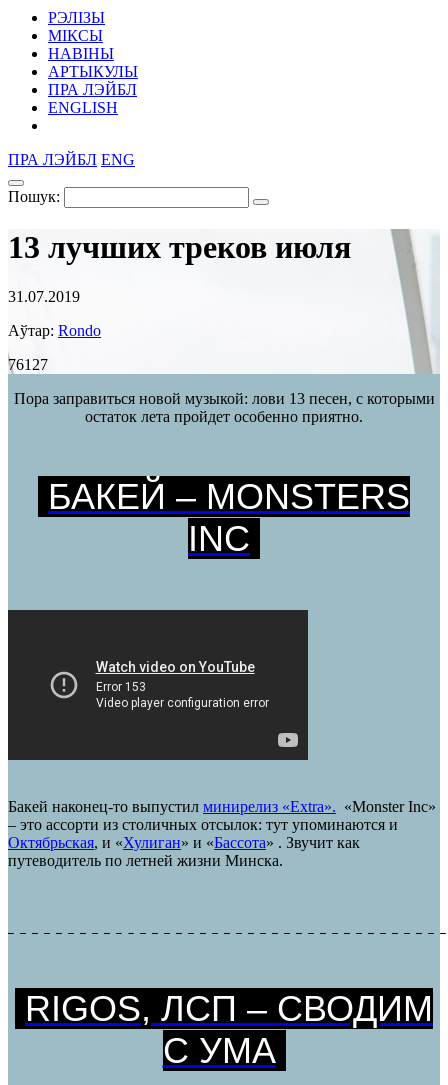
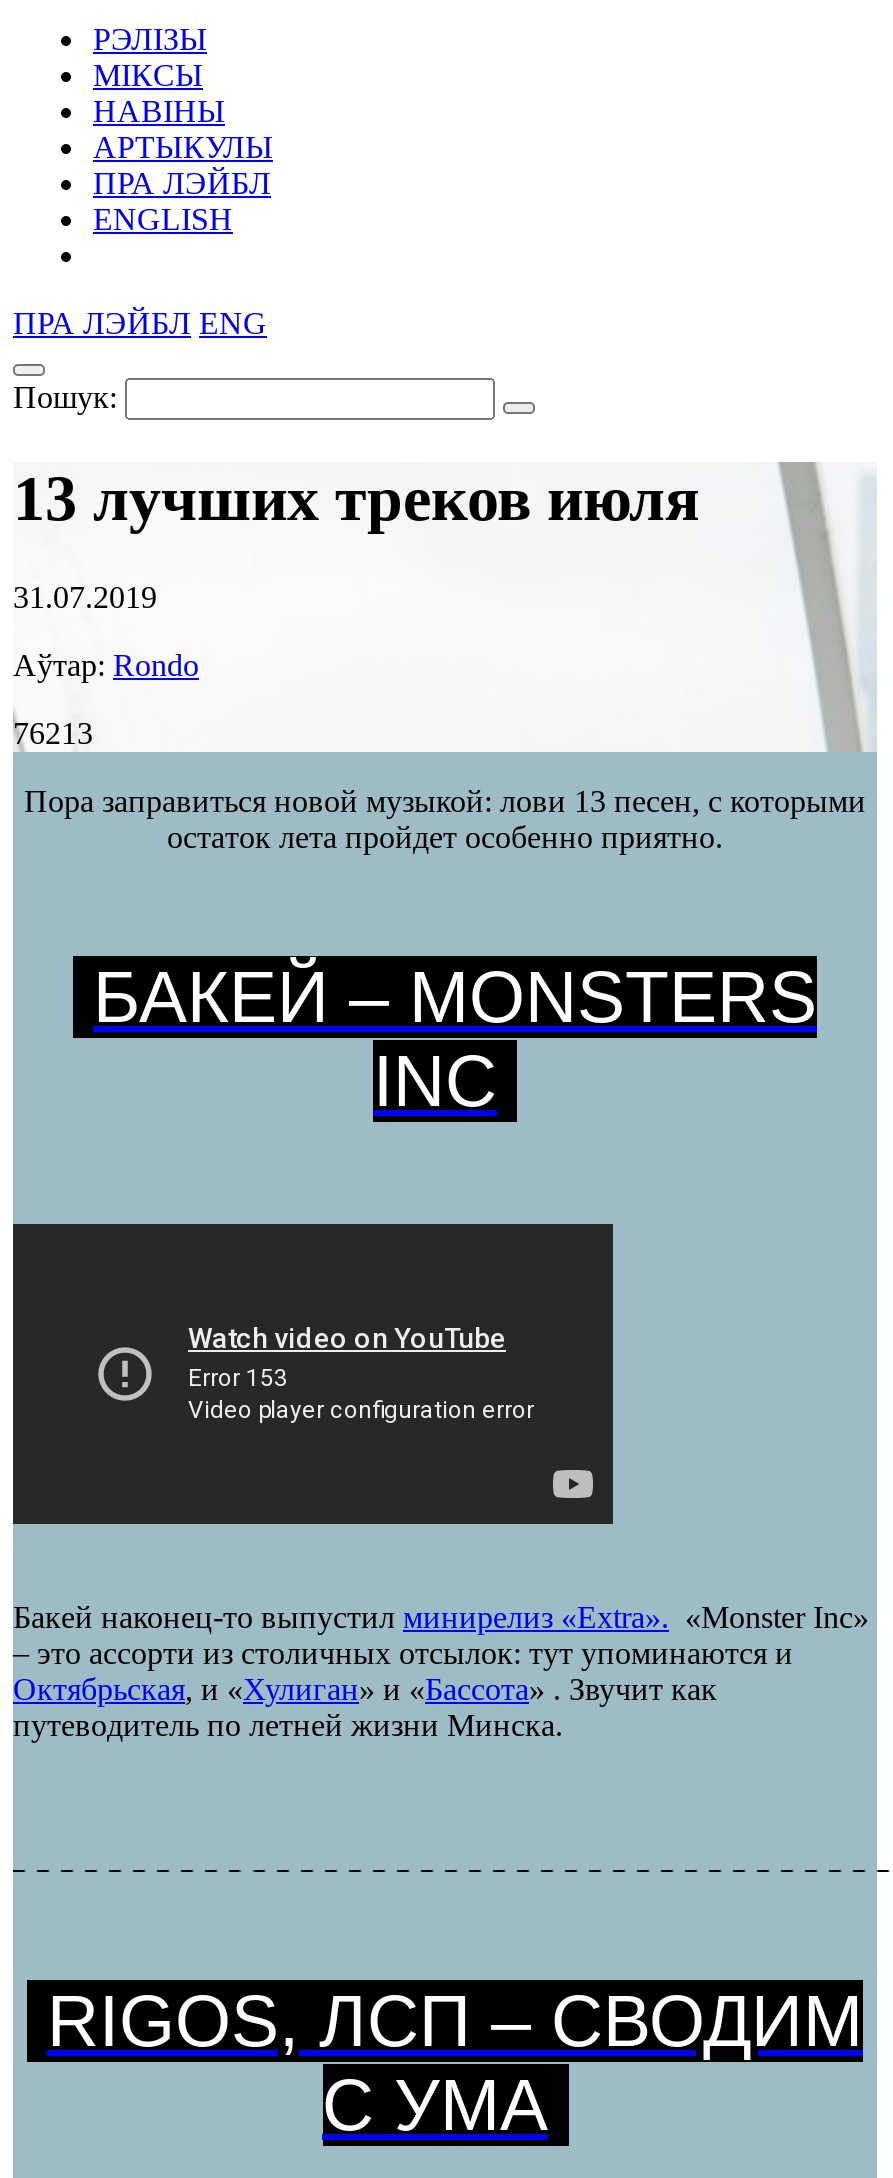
- 76127
+ 76213
